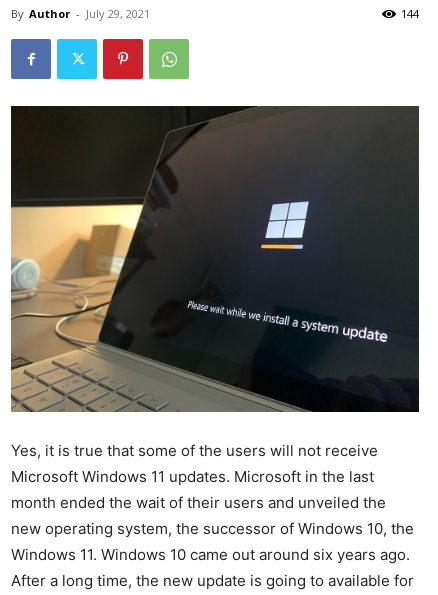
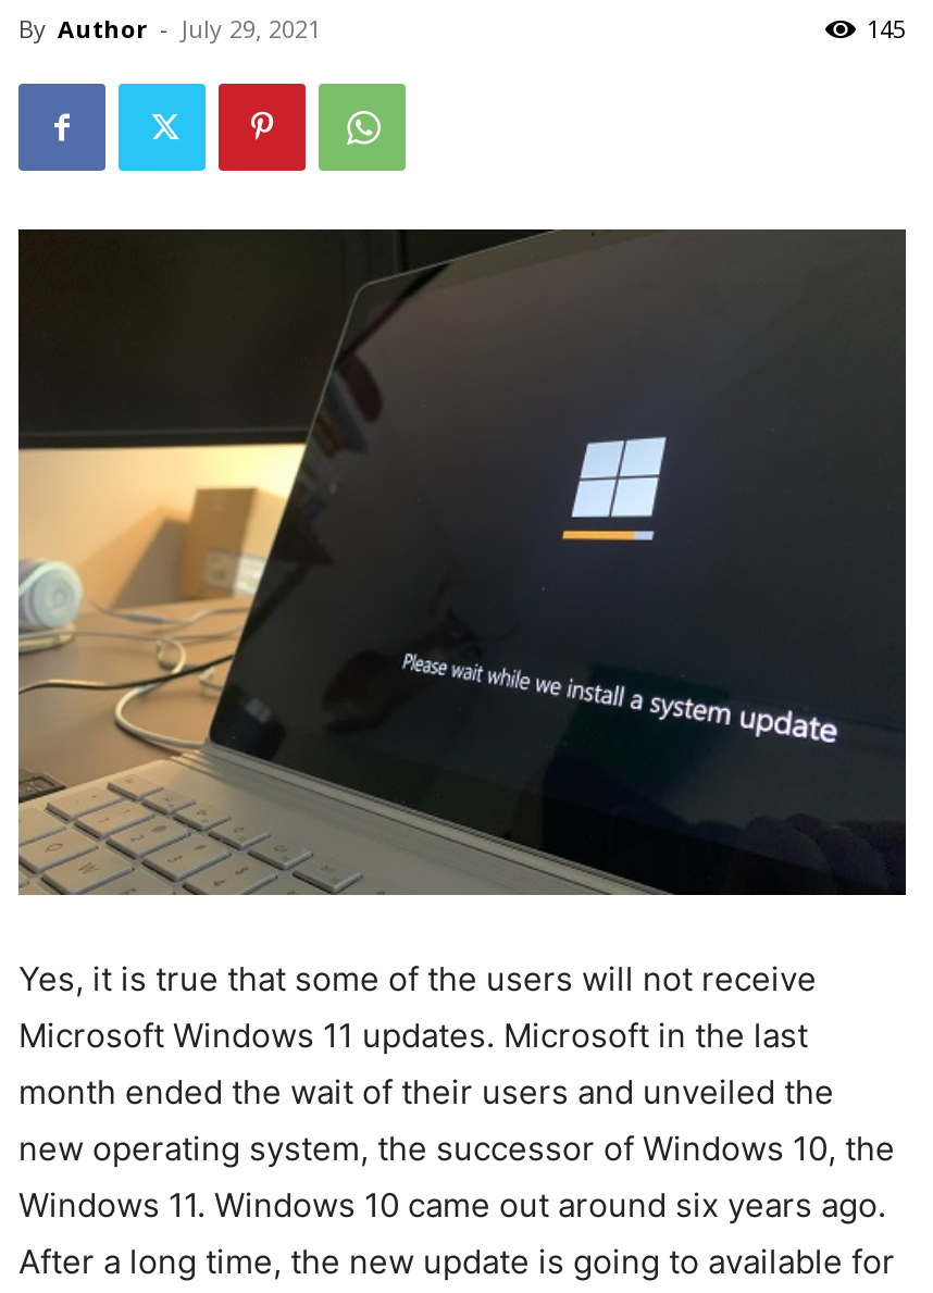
- 144
+ 145
